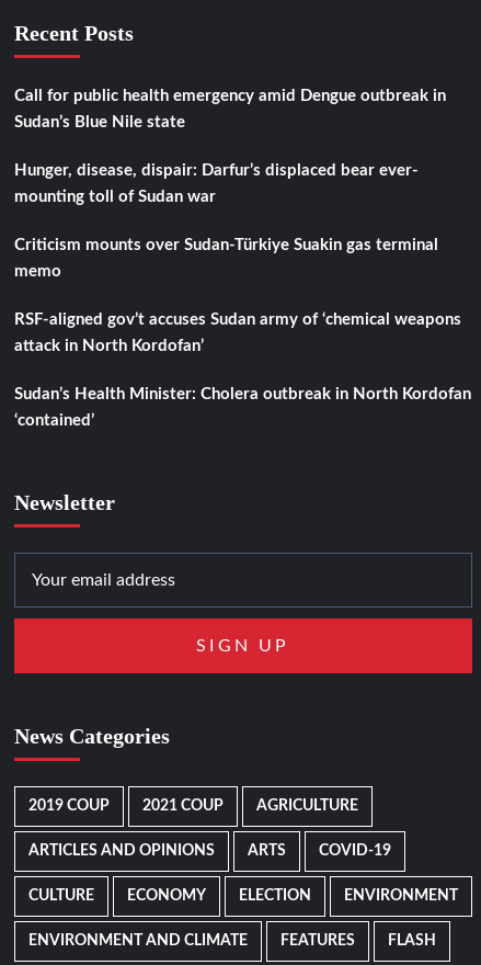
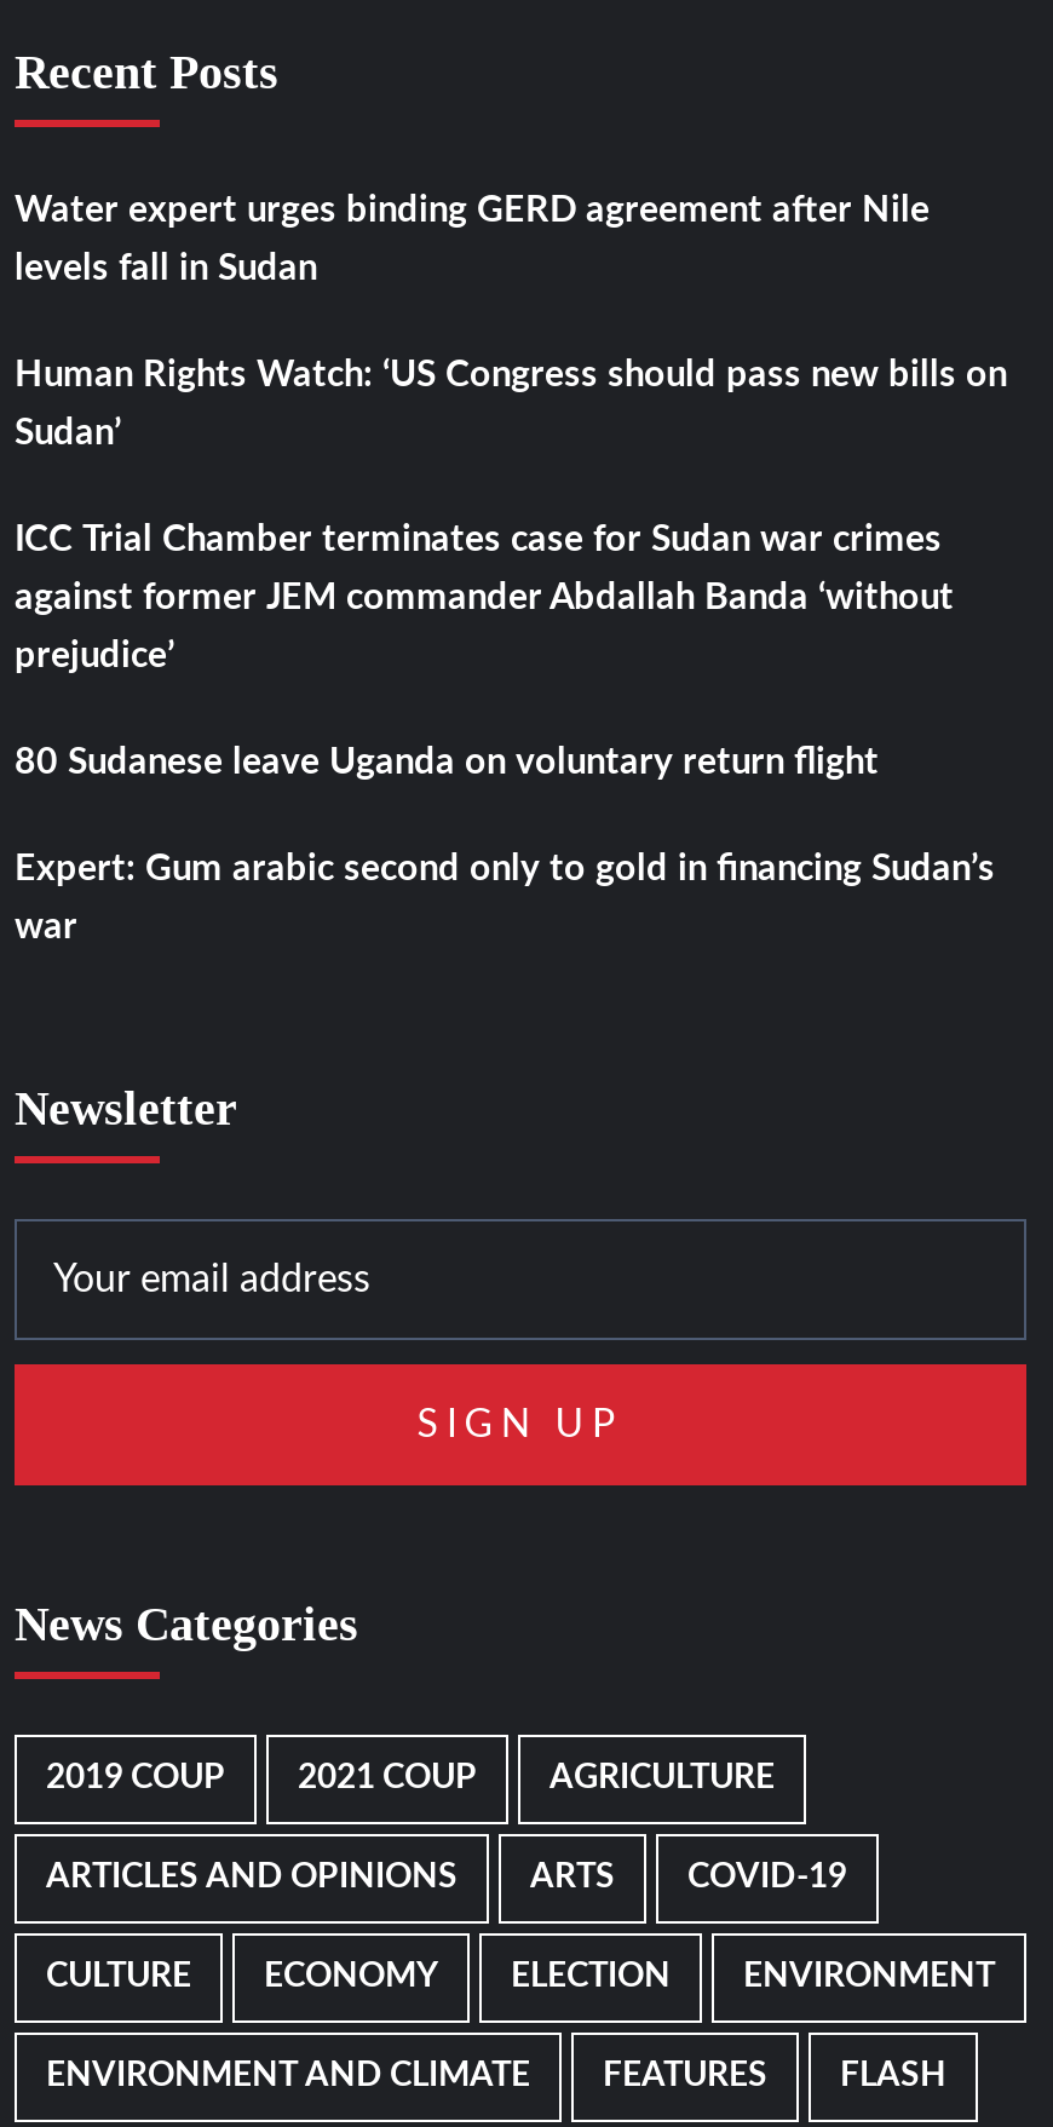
- Call for public health emergency amid Dengue outbreak in
+ Water expert urges binding GERD agreement after Nile

- Sudan’s Blue Nile state
+ levels fall in Sudan

- Hunger, disease, dispair: Darfur’s displaced bear ever-
+ Human Rights Watch: ‘US Congress should pass new bills on

- mounting toll of Sudan war
+ Sudan’

- Criticism mounts over Sudan-Türkiye Suakin gas terminal
+ ICC Trial Chamber terminates case for Sudan war crimes

- memo
+ against former JEM commander Abdallah Banda ‘without

- RSF-aligned gov’t accuses Sudan army of ‘chemical weapons
+ prejudice’

- attack in North Kordofan’
+ 80 Sudanese leave Uganda on voluntary return flight

- Sudan’s Health Minister: Cholera outbreak in North Kordofan
+ Expert: Gum arabic second only to gold in financing Sudan’s

- ‘contained’
+ war
